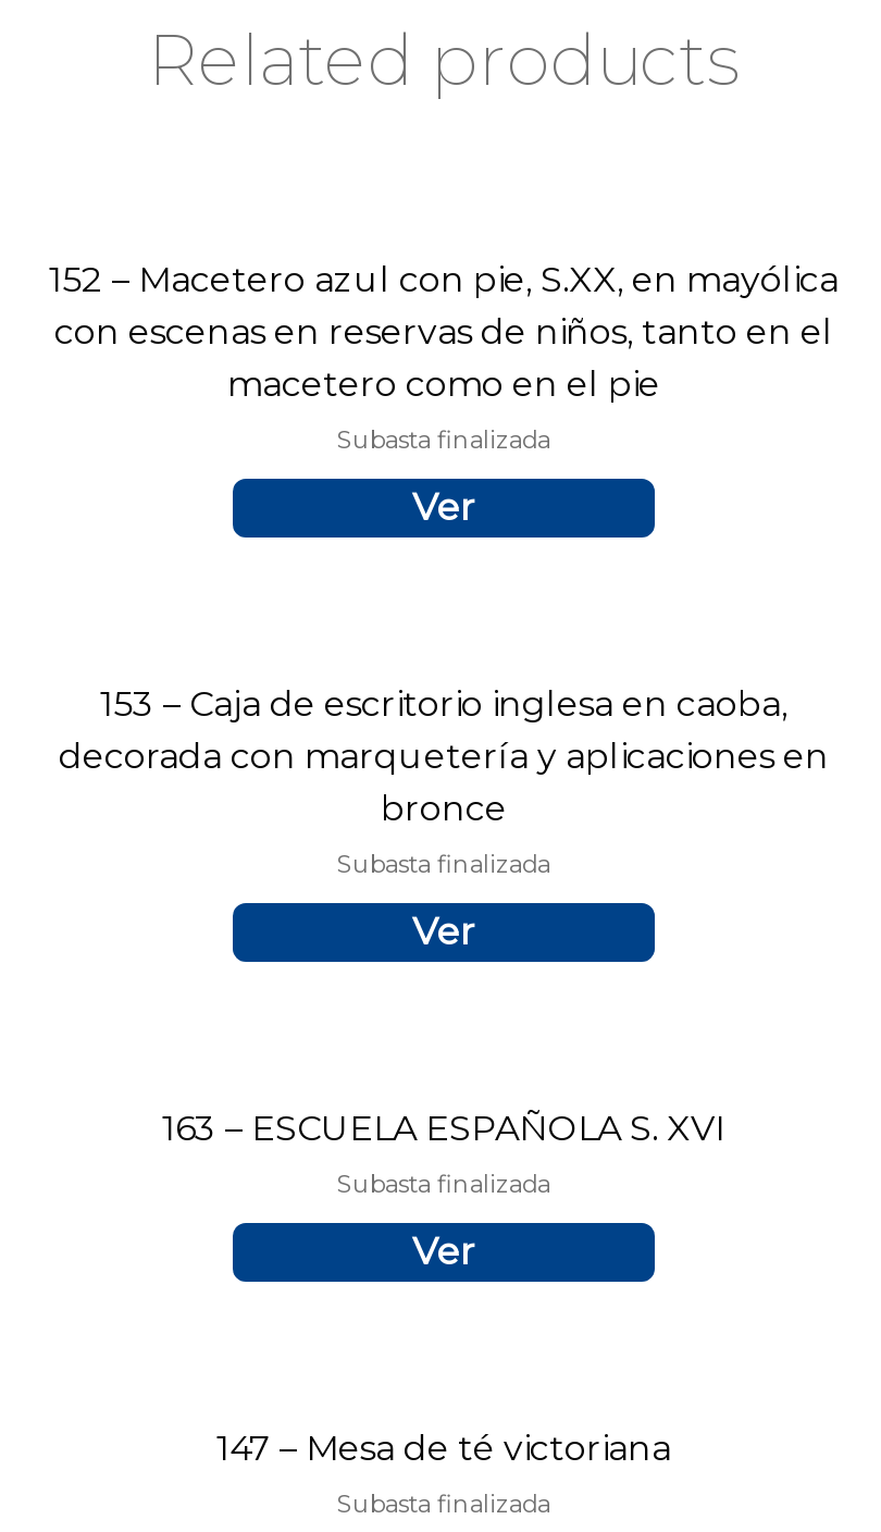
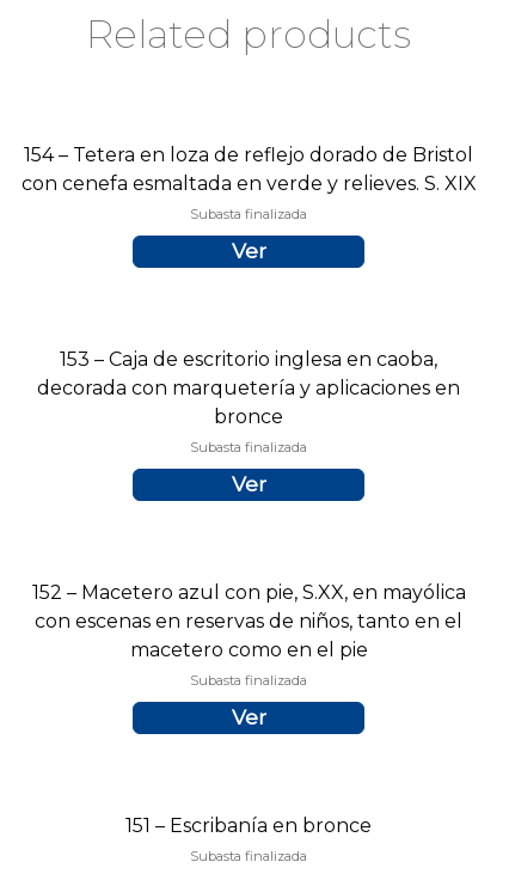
+ 154 – Tetera en loza de reflejo dorado de Bristol
+ con cenefa esmaltada en verde y relieves. S. XIX

moved down: 152 – Macetero azul con pie, S.XX, en mayólica | con escenas en reservas de niños, tanto en el | macetero como en el pie

moved up: Subasta finalizada | Ver | 153 – Caja de escritorio inglesa en caoba, | decorada con marquetería y aplicaciones en | bronce | Subasta finalizada | Ver

- 163 – ESCUELA ESPAÑOLA S. XVI

- 147 – Mesa de té victoriana
+ 151 – Escribanía en bronce
